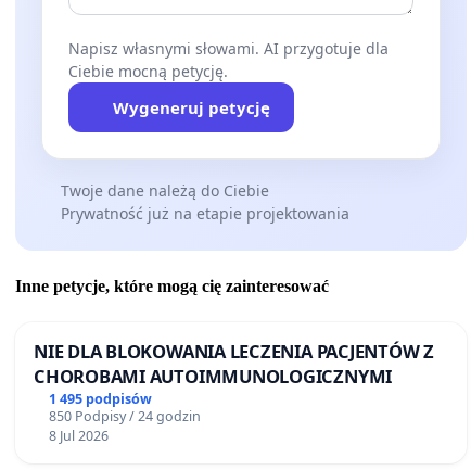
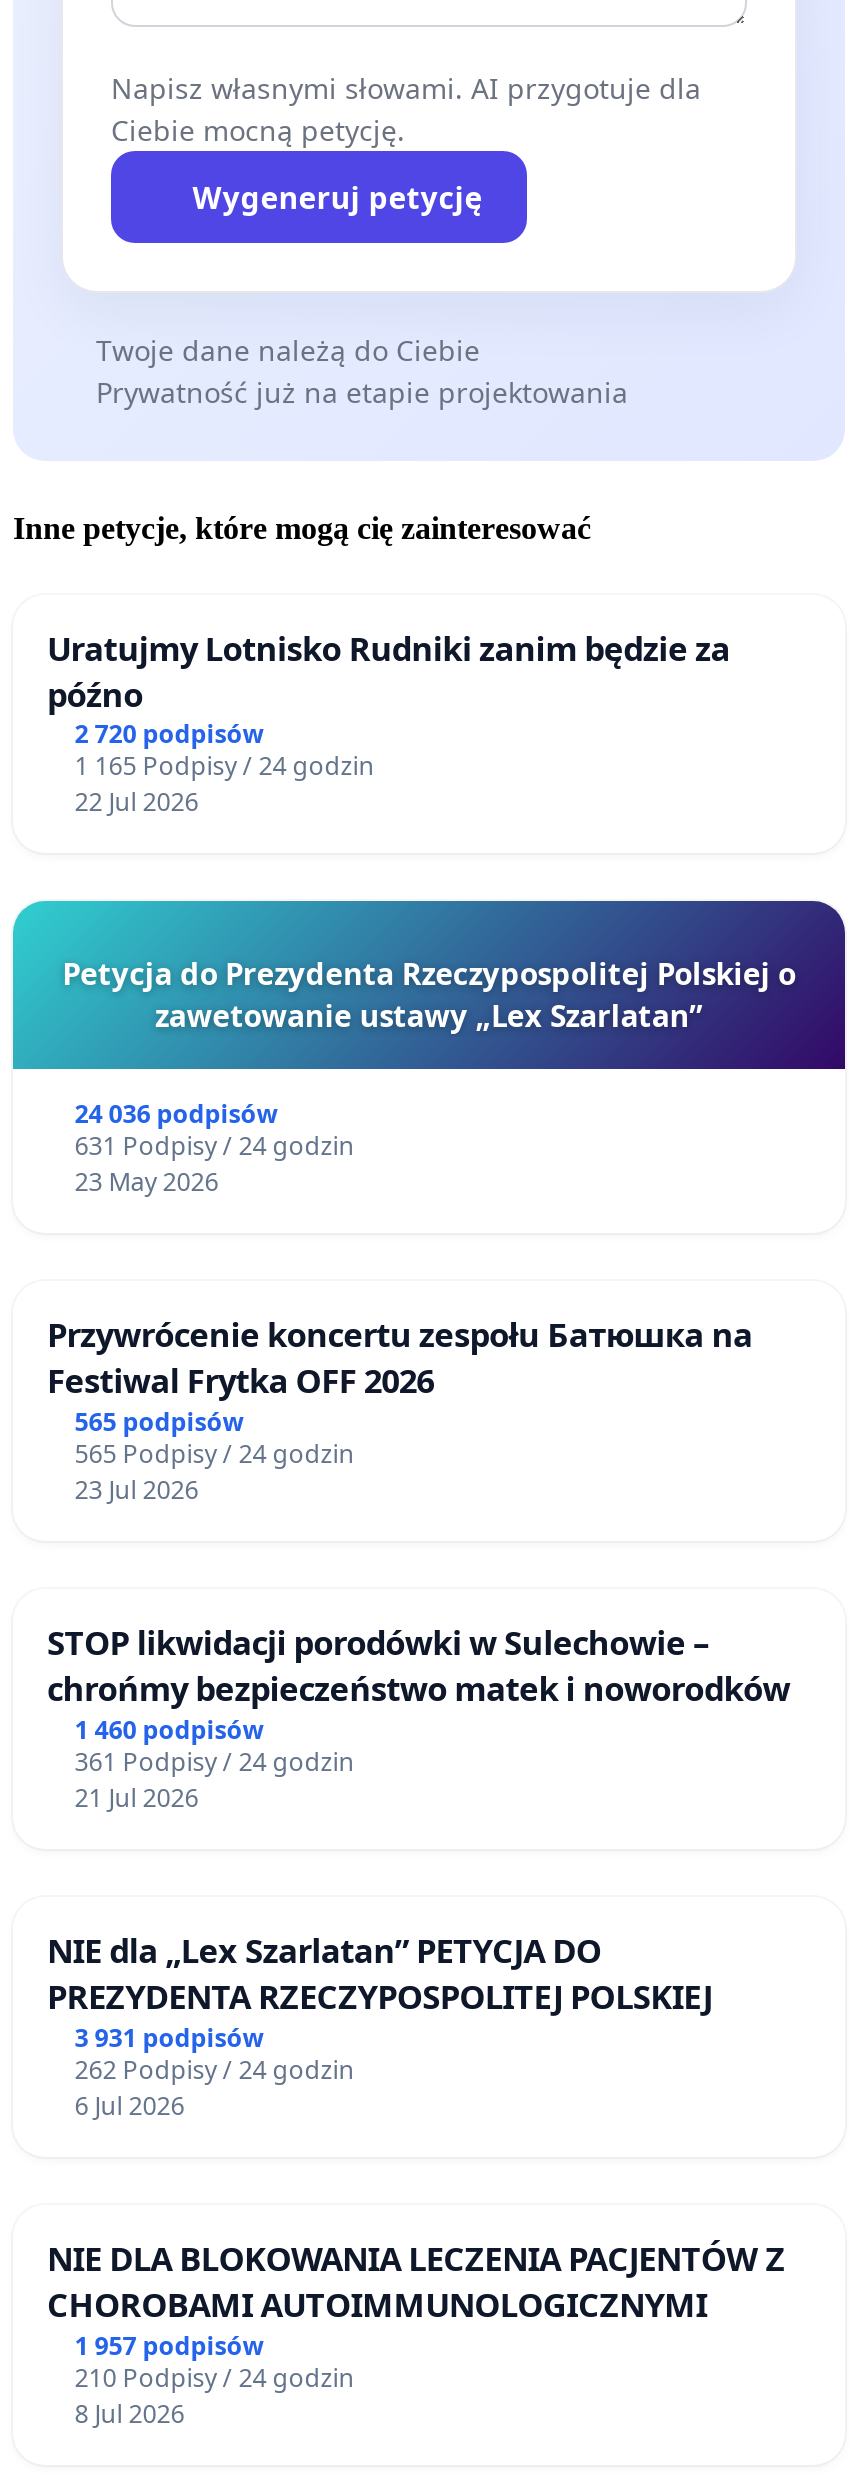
+ [image]
+ Petycja do Prezydenta Rzeczypospolitej Polskiej o
+ zawetowanie ustawy „Lex Szarlatan”
+ 24 036 podpisów
+ 631 Podpisy / 24 godzin
+ 23 May 2026
+ Przywrócenie koncertu zespołu Батюшка na
+ Festiwal Frytka OFF 2026
+ 565 podpisów
+ 565 Podpisy / 24 godzin
+ 23 Jul 2026
+ STOP likwidacji porodówki w Sulechowie –
+ chrońmy bezpieczeństwo matek i noworodków
+ 1 460 podpisów
+ 361 Podpisy / 24 godzin
+ 21 Jul 2026
+ NIE dla „Lex Szarlatan” PETYCJA DO
+ PREZYDENTA RZECZYPOSPOLITEJ POLSKIEJ
+ 3 931 podpisów
+ 262 Podpisy / 24 godzin
+ 6 Jul 2026

+ Uratujmy Lotnisko Rudniki zanim będzie za
+ późno
+ 2 720 podpisów
+ 1 165 Podpisy / 24 godzin
+ 22 Jul 2026

- 1 495 podpisów
+ 1 957 podpisów

- 850 Podpisy / 24 godzin
+ 210 Podpisy / 24 godzin
